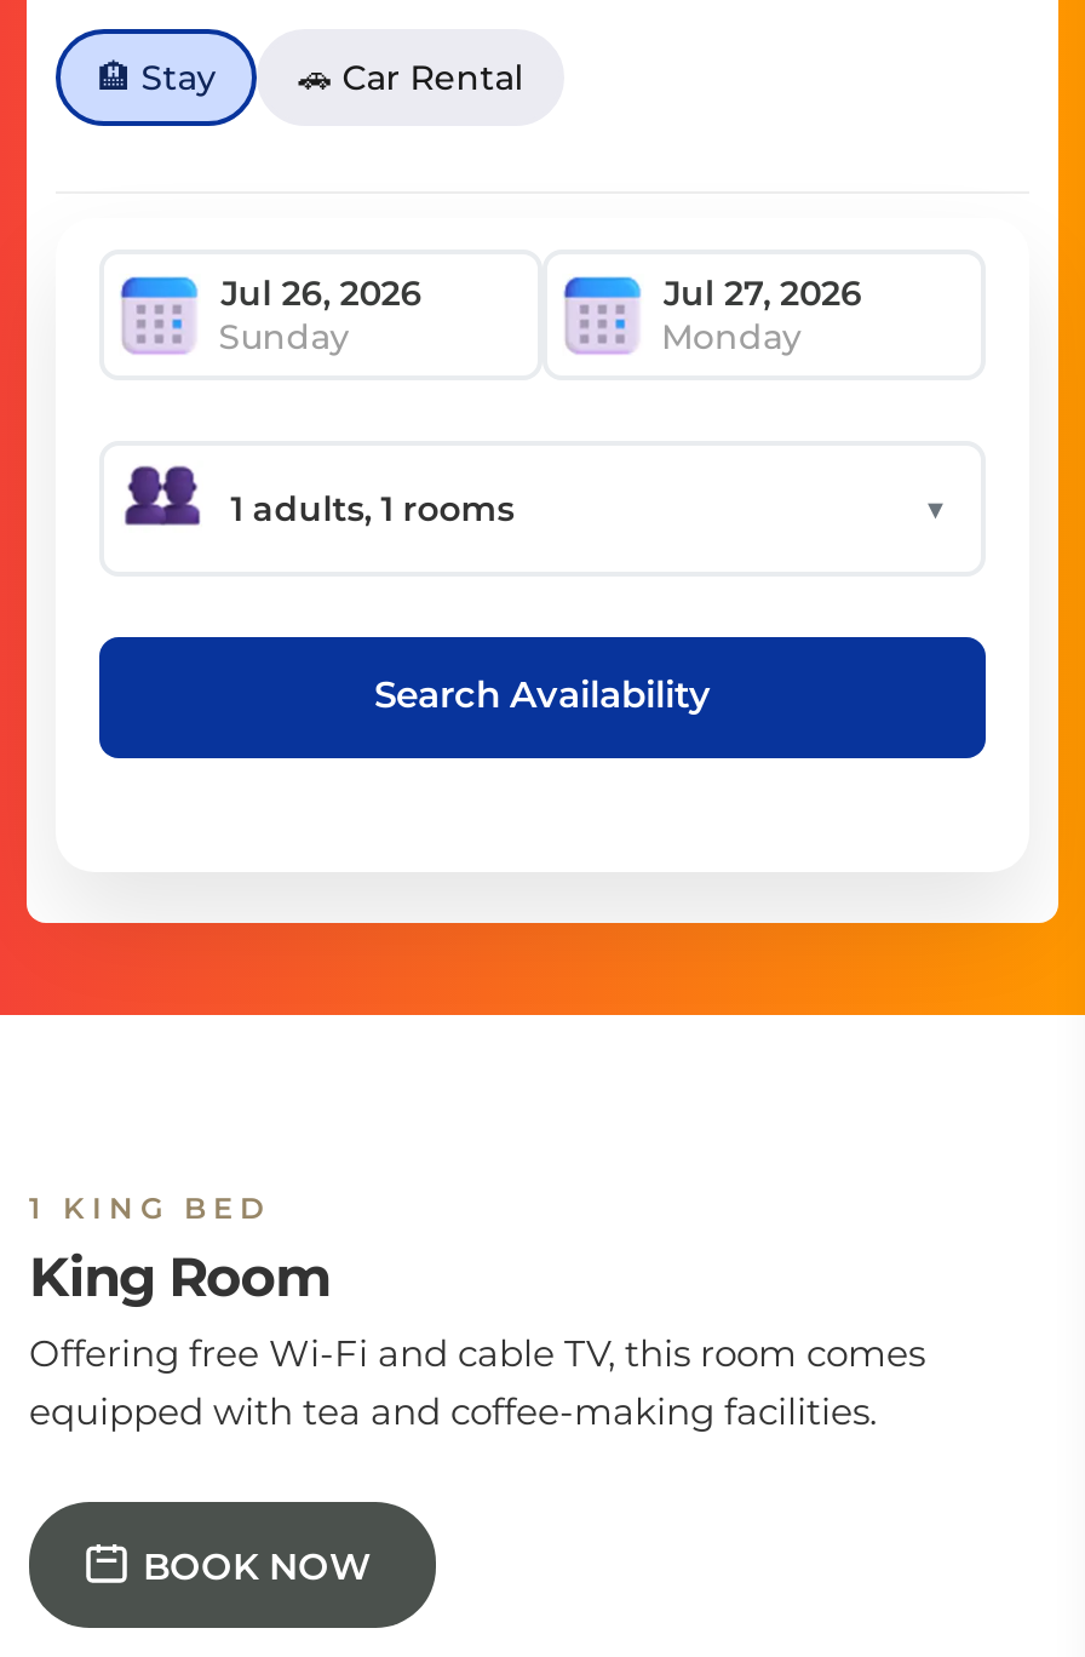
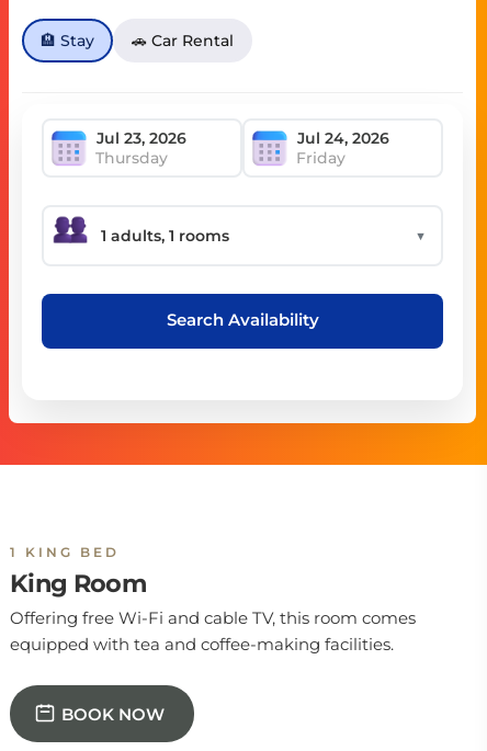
- Sunday
- Monday
+ Thursday
+ Friday
